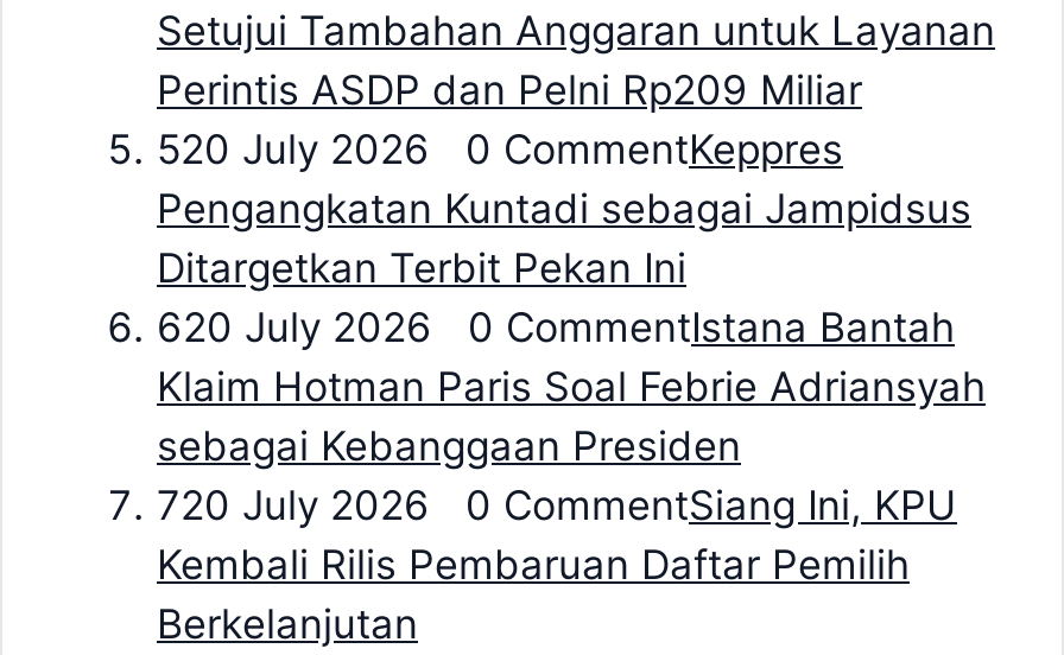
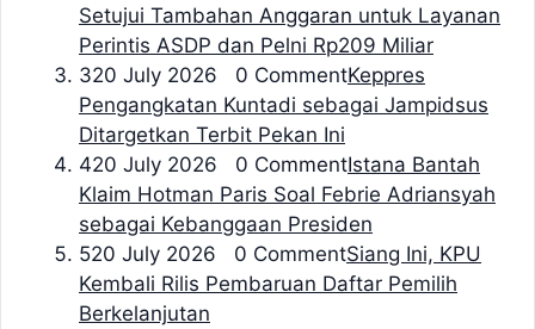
- 520 July 2026 0 CommentKeppres
+ 320 July 2026 0 CommentKeppres

- 620 July 2026 0 CommentIstana Bantah
+ 420 July 2026 0 CommentIstana Bantah

- 720 July 2026 0 CommentSiang Ini, KPU
+ 520 July 2026 0 CommentSiang Ini, KPU
